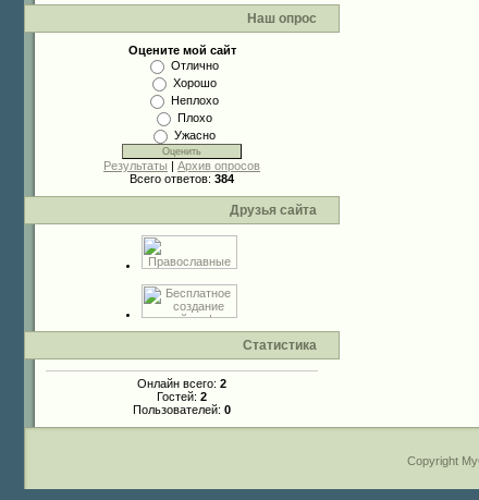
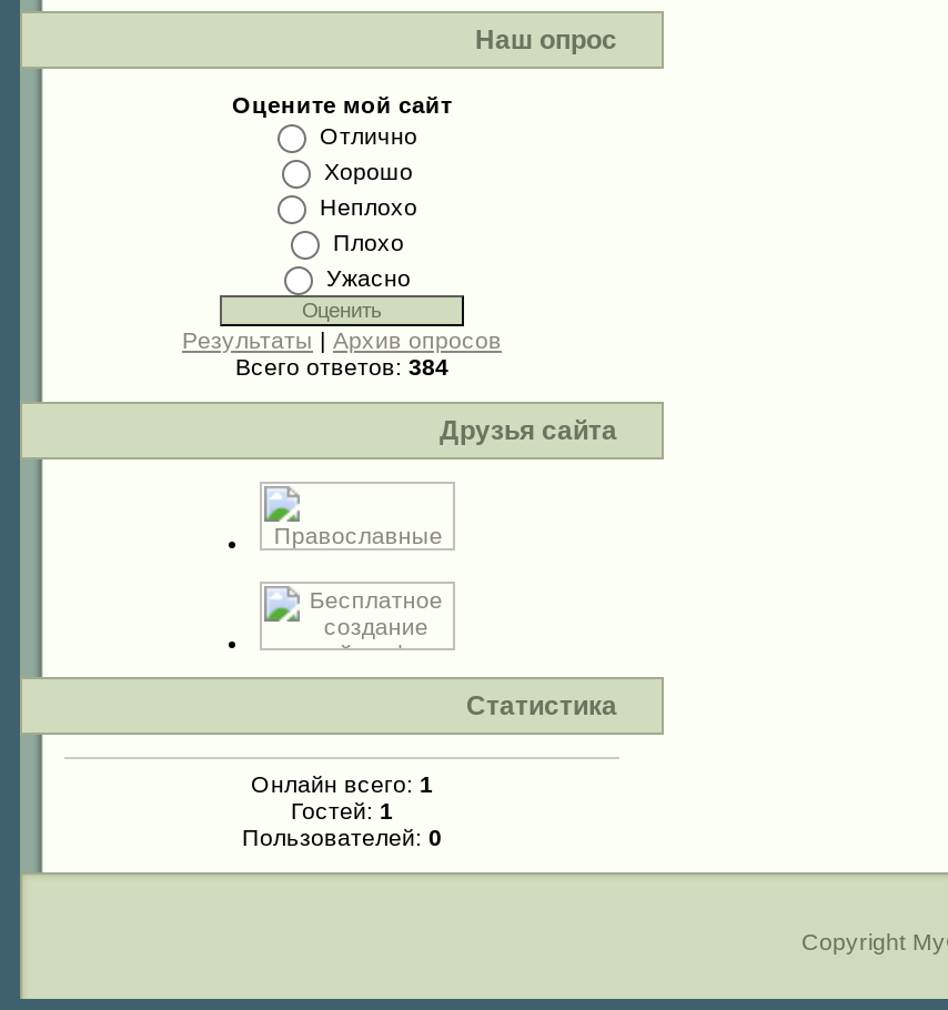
- Онлайн всего: 2
+ Онлайн всего: 1

- Гостей: 2
+ Гостей: 1
